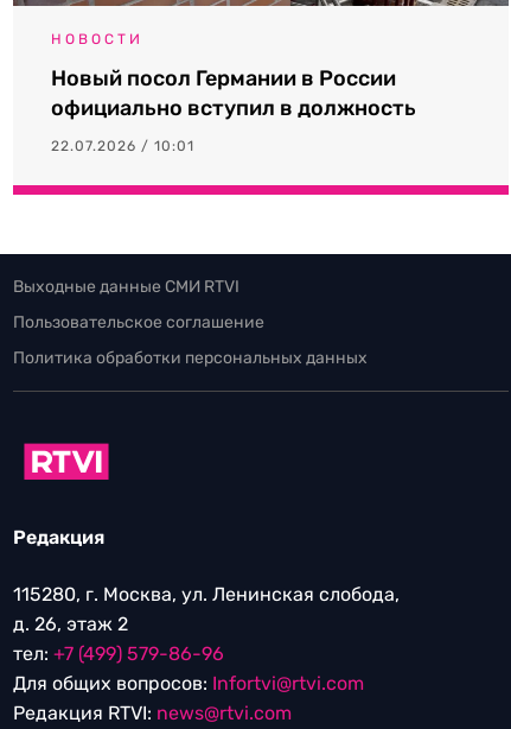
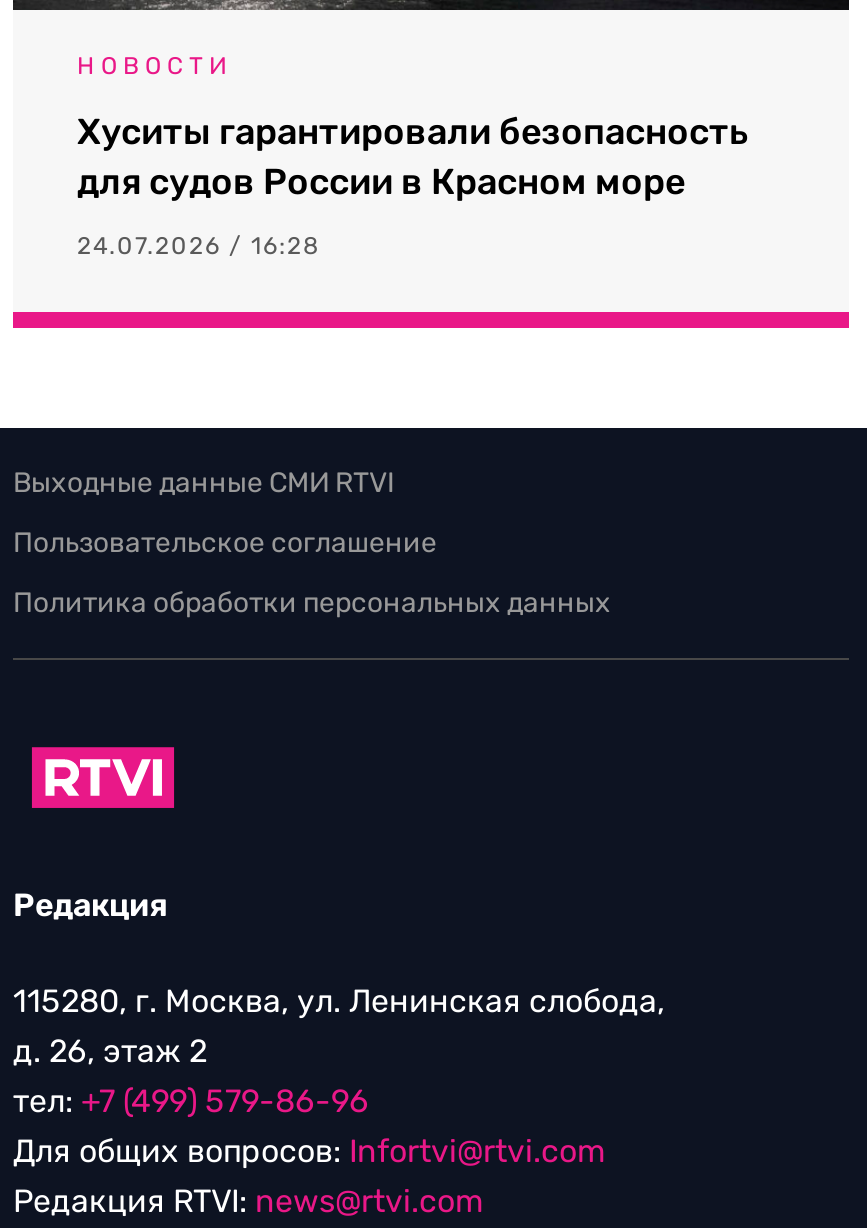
- Новый посол Германии в России
- официально вступил в должность
+ Хуситы гарантировали безопасность
+ для судов России в Красном море

- 22.07.2026 / 10:01
+ 24.07.2026 / 16:28
